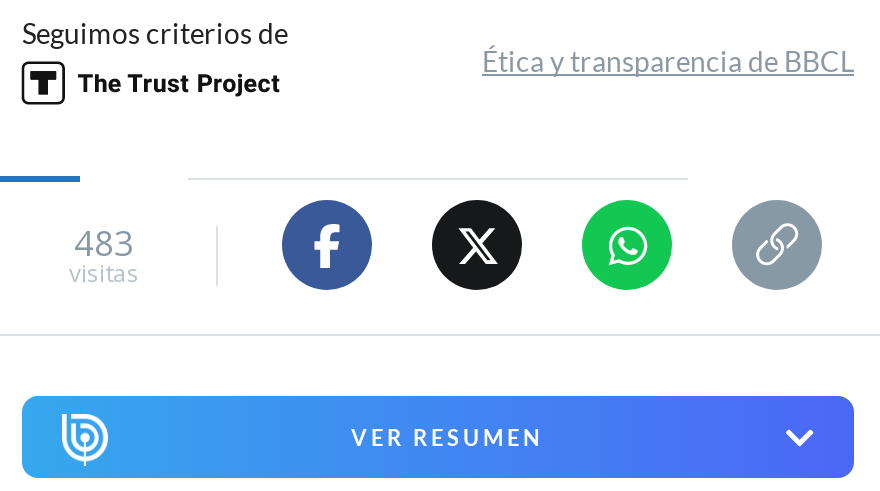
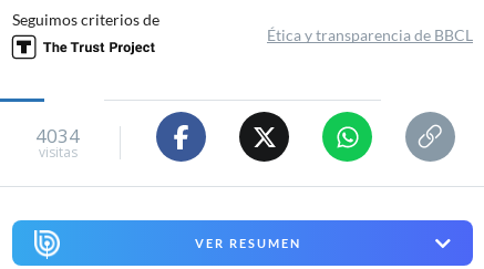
- 483
+ 4034
